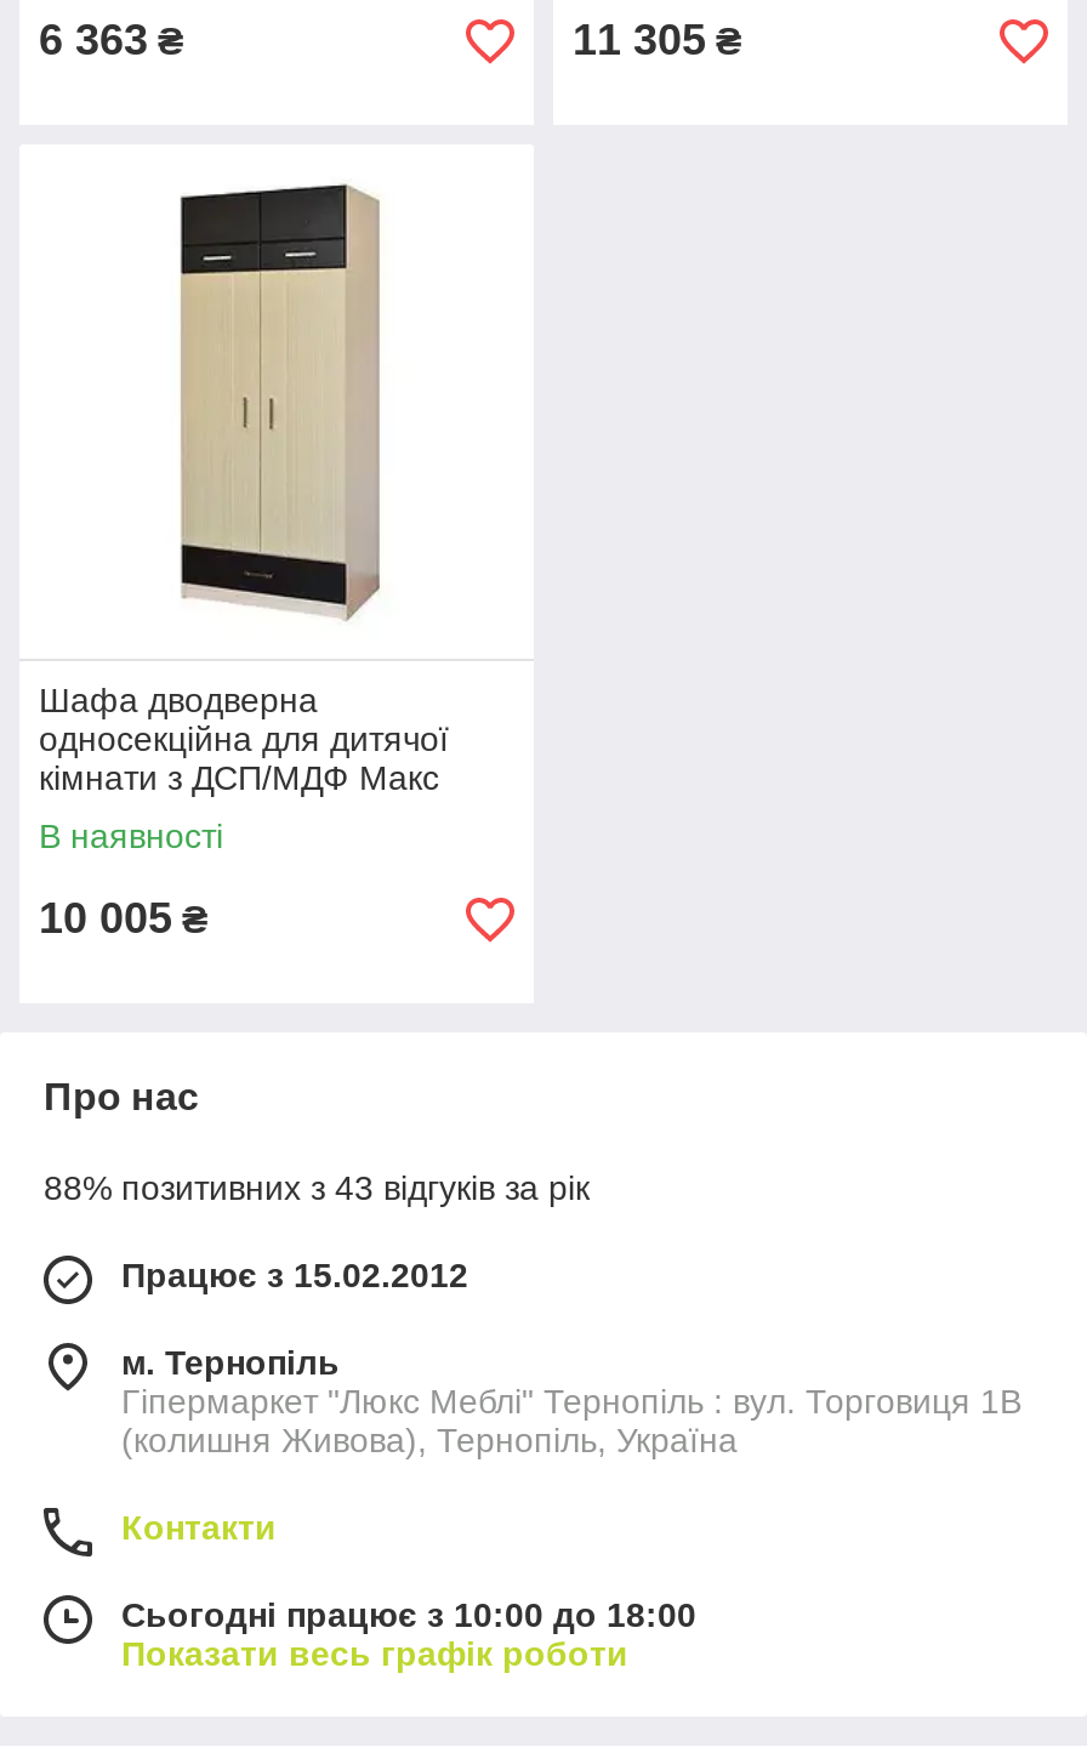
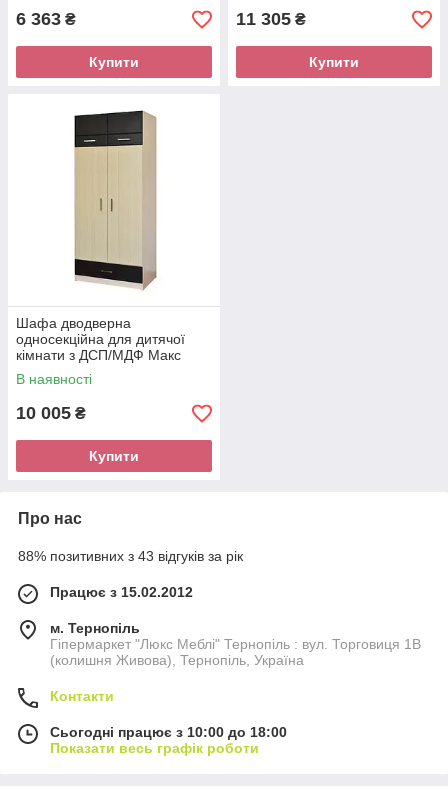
+ Купити

+ Купити

+ Купити
